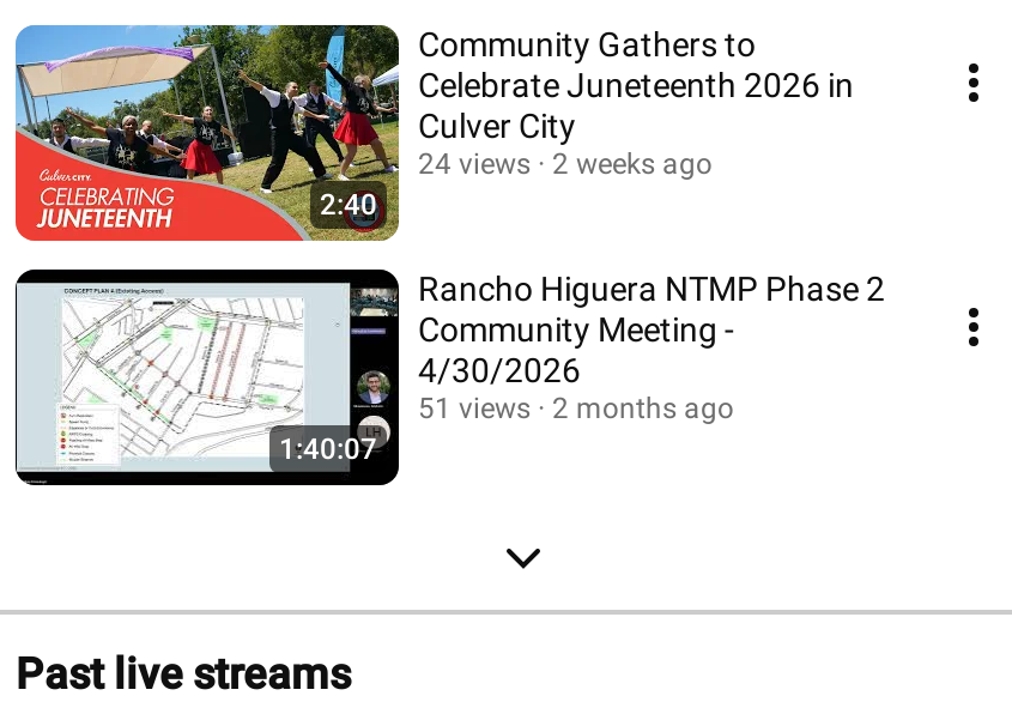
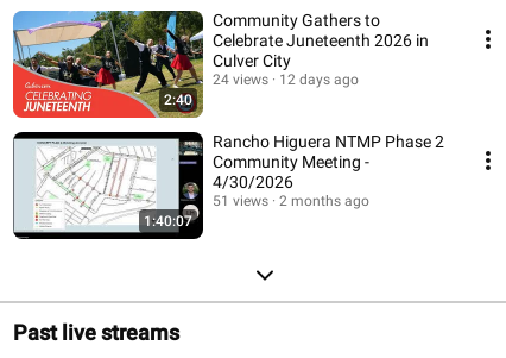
- 24 views 2 weeks ago
+ 24 views 12 days ago
